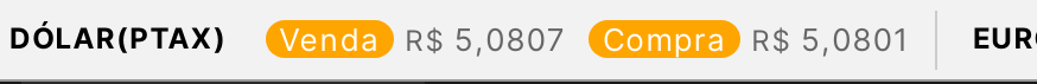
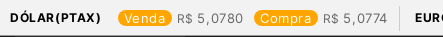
- 5,0807
+ 5,0780

- 5,0801
+ 5,0774
